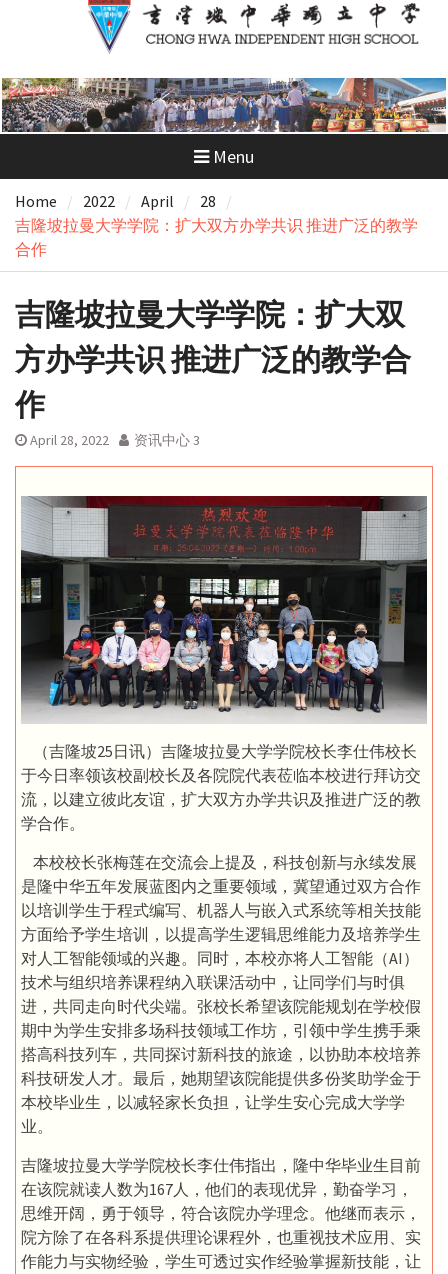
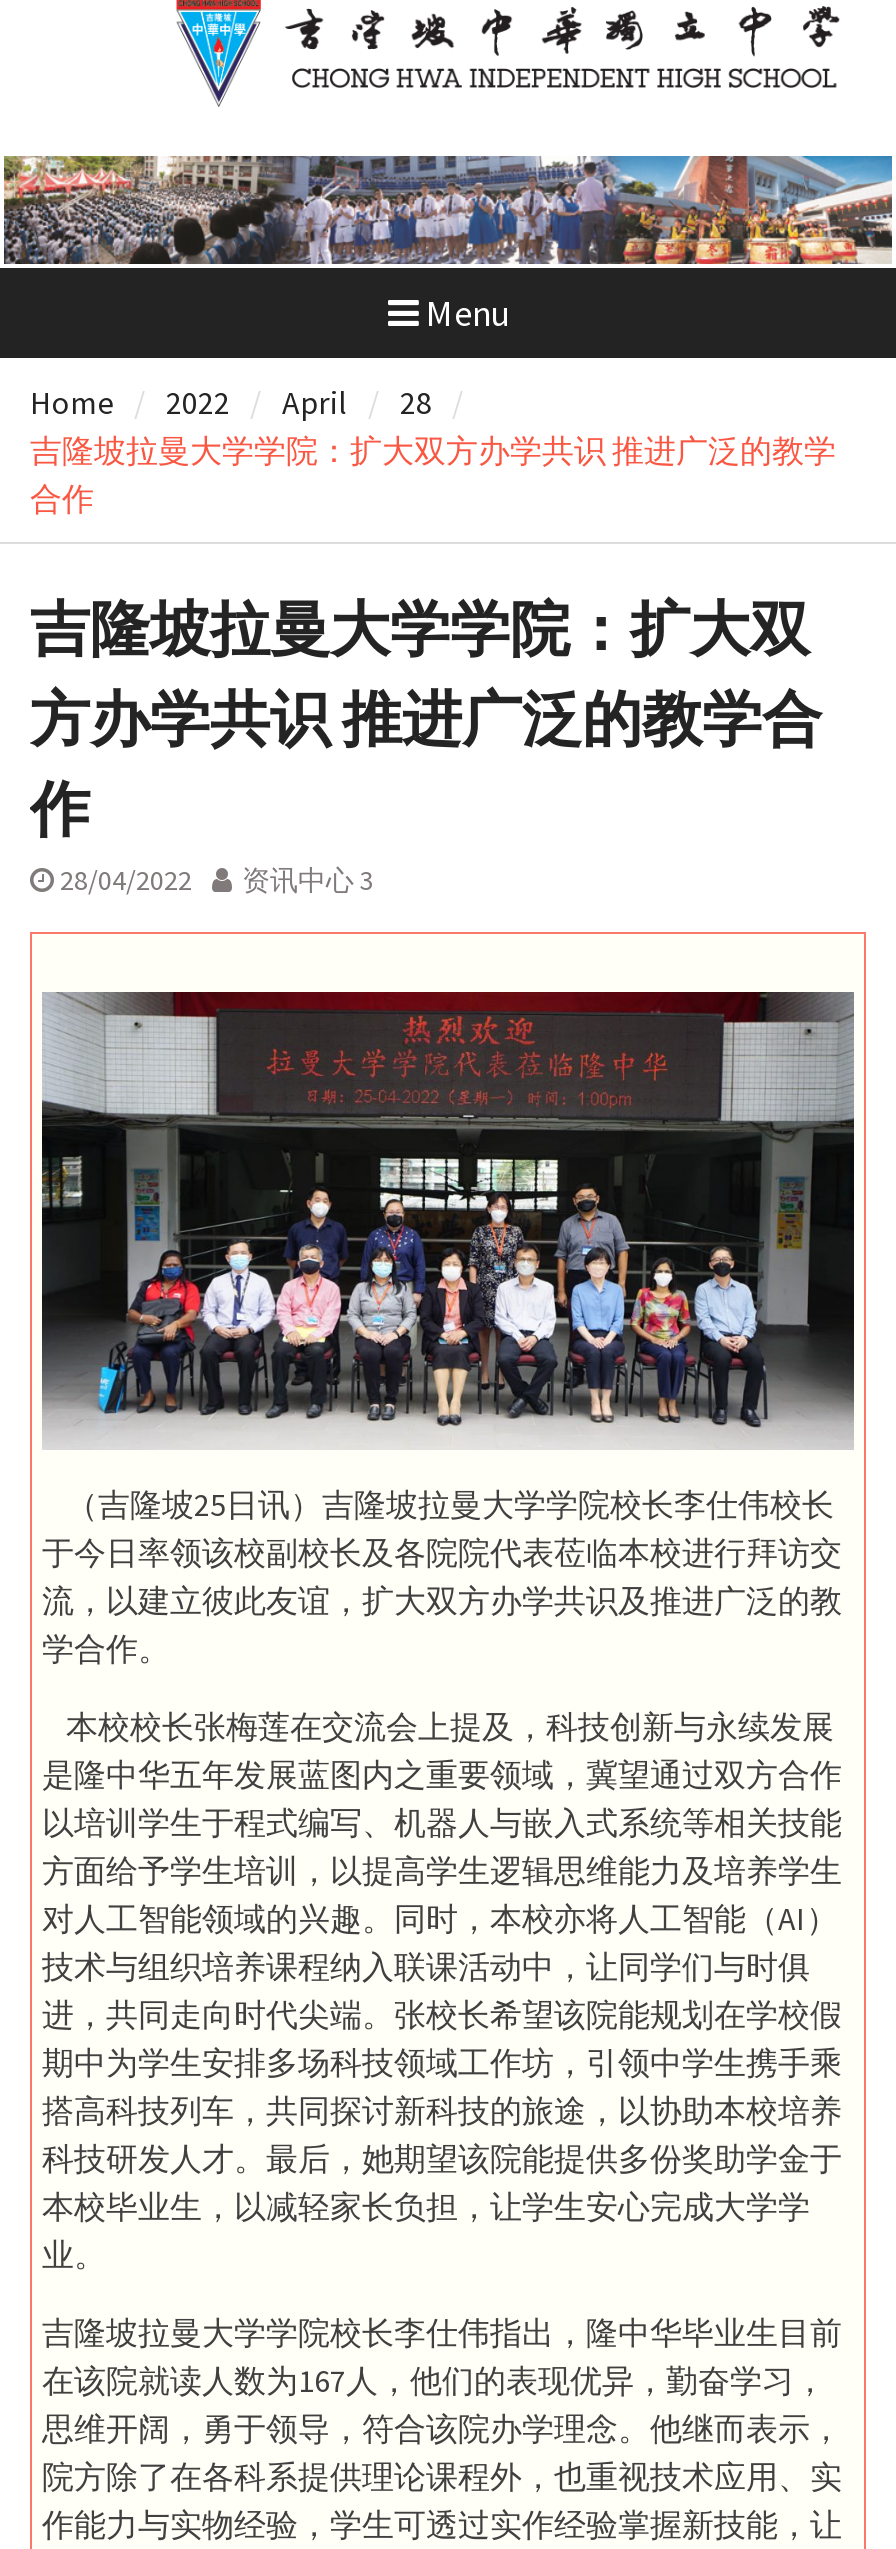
- April 28, 2022 资讯中心 3
+ 28/04/2022 资讯中心 3
